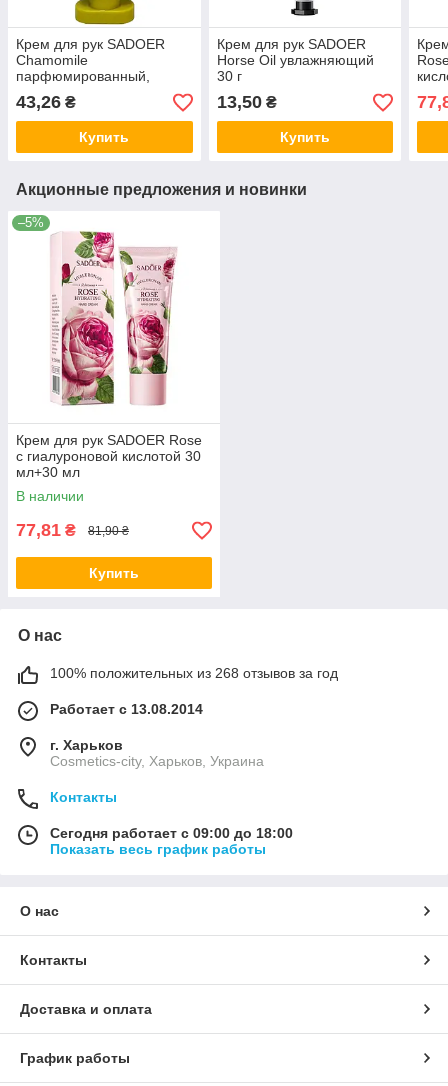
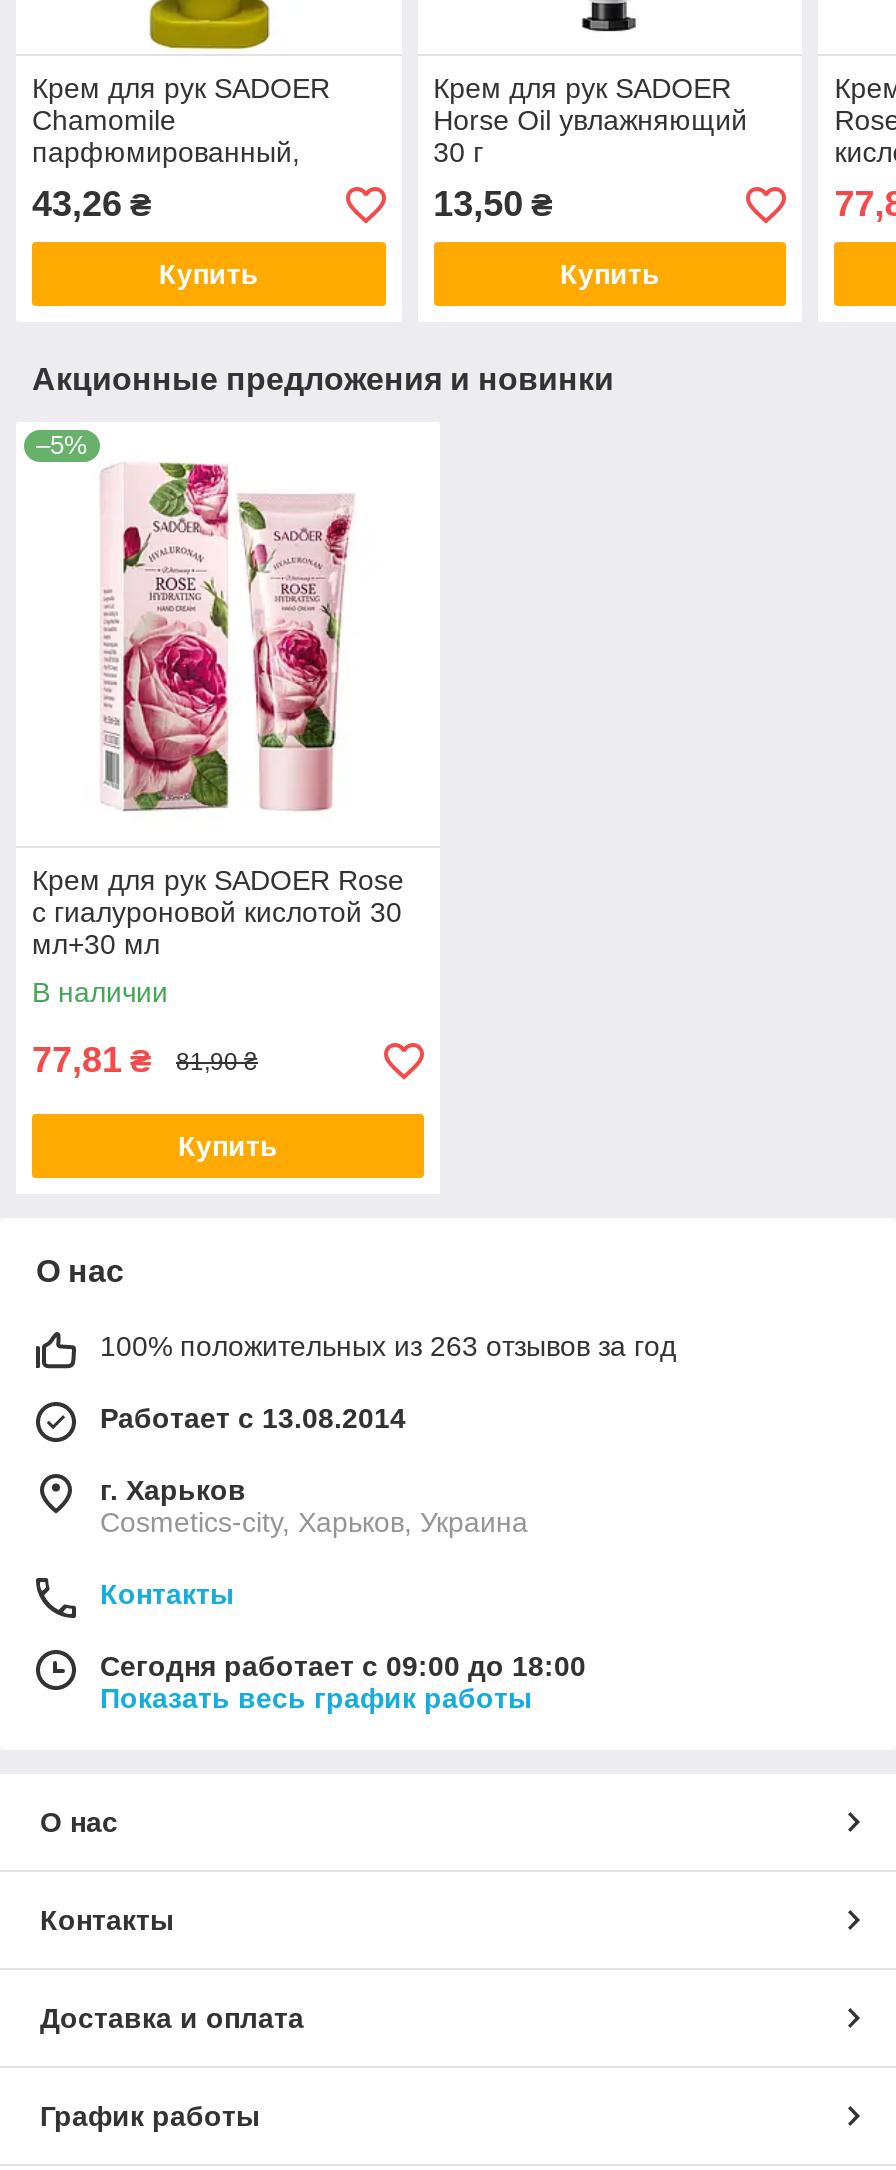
- 100% положительных из 268 отзывов за год
+ 100% положительных из 263 отзывов за год
